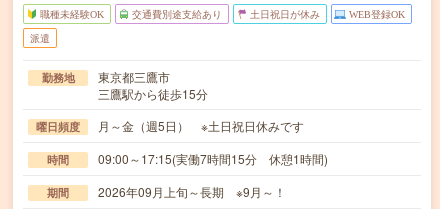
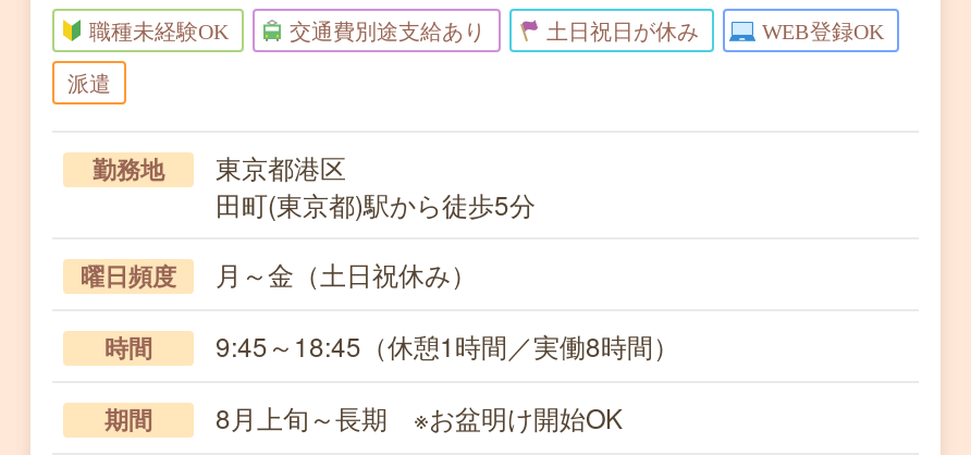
- 東京都三鷹市
- 三鷹駅から徒歩15分
+ 東京都港区
+ 田町(東京都)駅から徒歩5分

- 月～金（週5日） ※土日祝日休みです
+ 月～金（土日祝休み）

- 09:00～17:15(実働7時間15分 休憩1時間)
+ 9:45～18:45（休憩1時間／実働8時間）

- 2026年09月上旬～長期 ※9月～！
+ 8月上旬～長期 ※お盆明け開始OK
